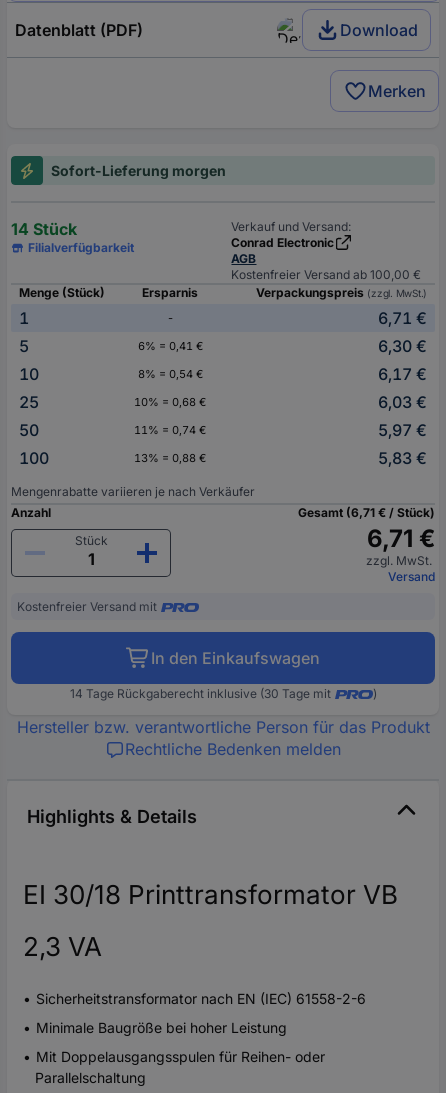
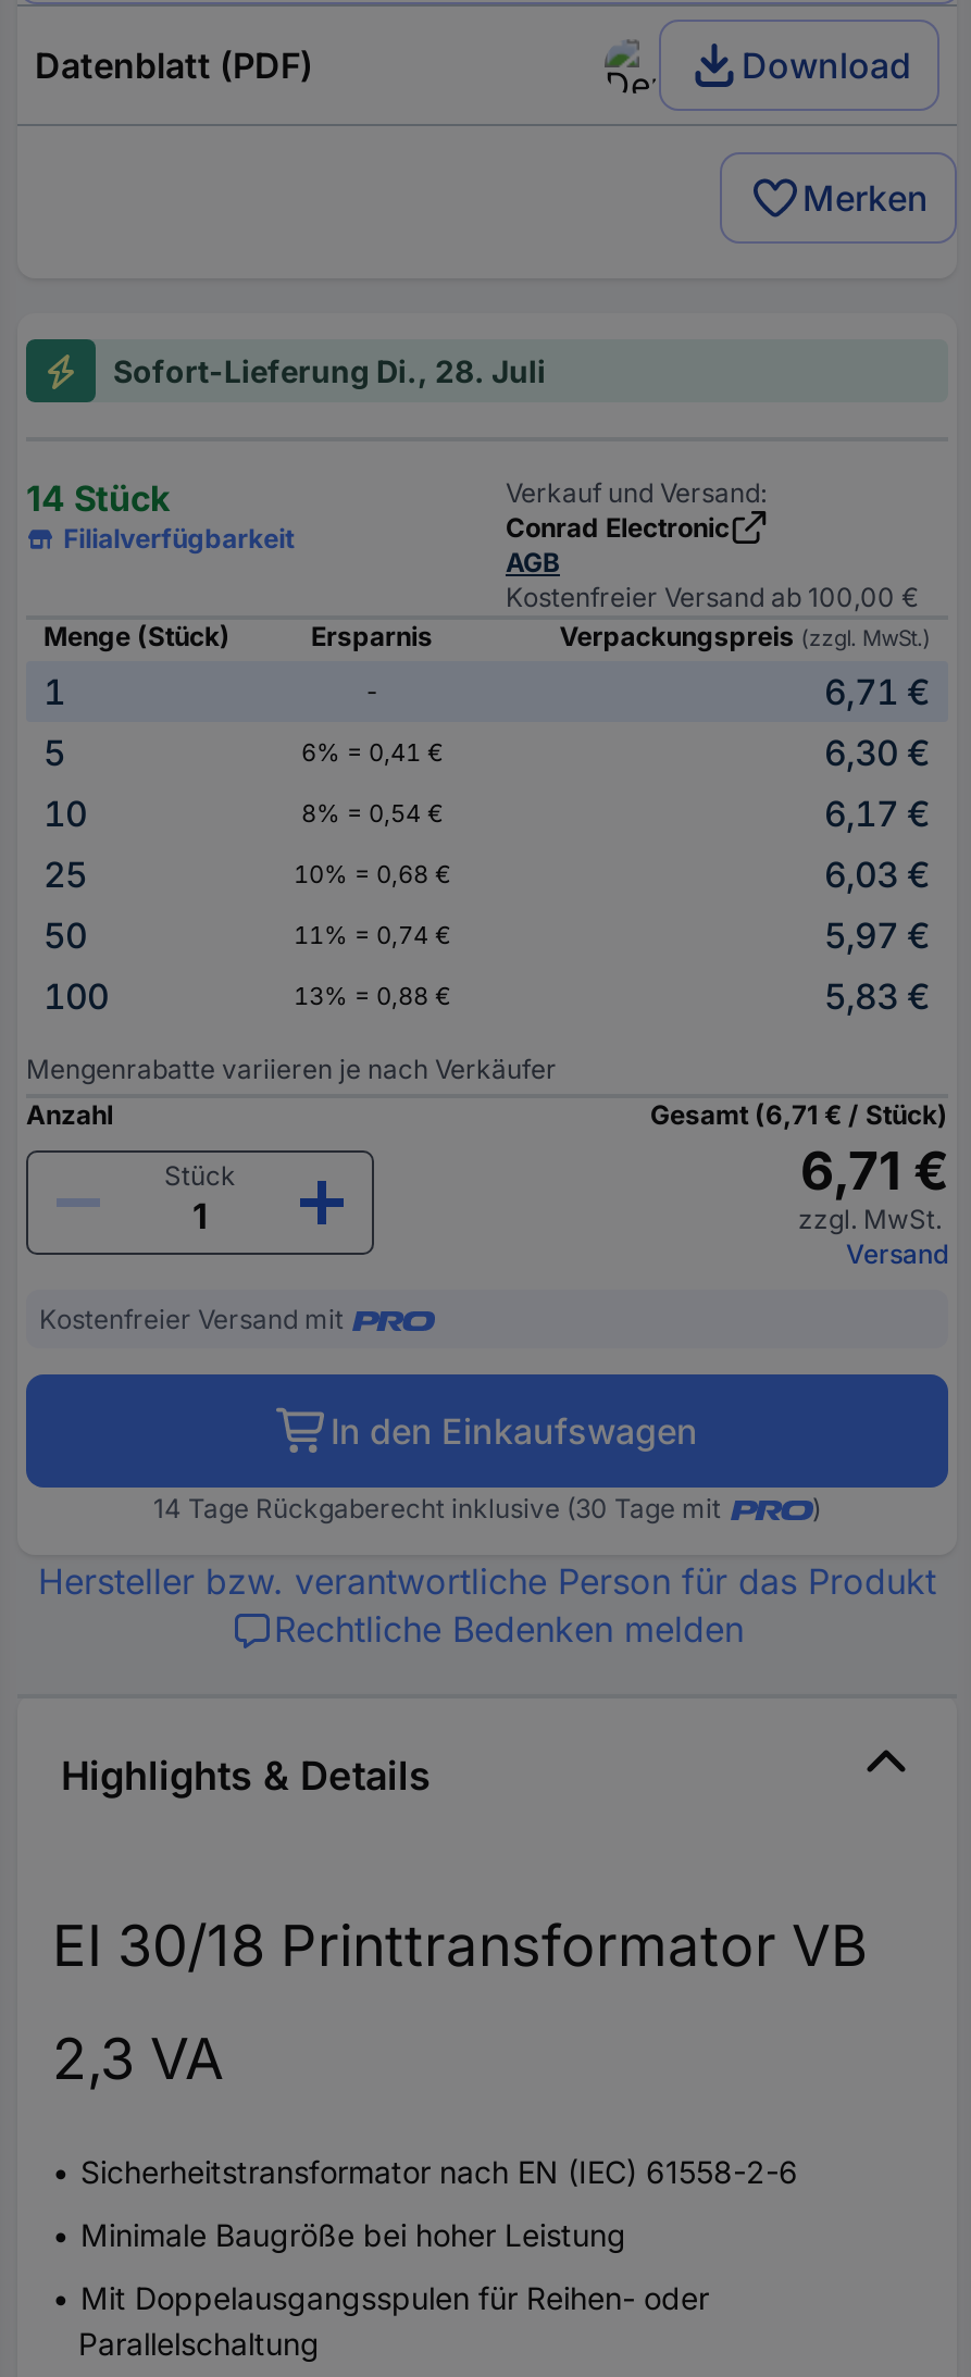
- Sofort-Lieferung morgen
+ Sofort-Lieferung Di., 28. Juli
